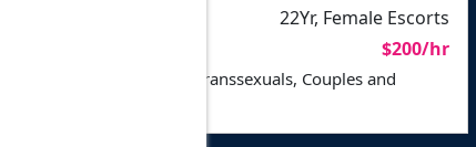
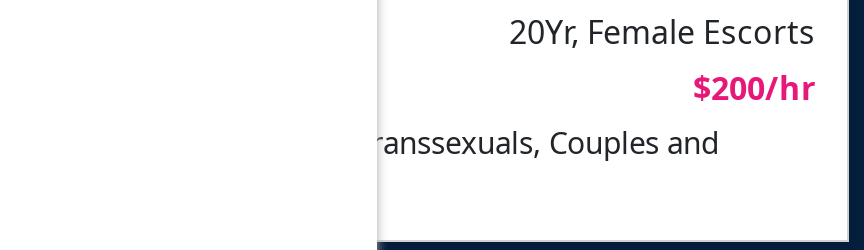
- 22Yr, Female Escorts
+ 20Yr, Female Escorts
